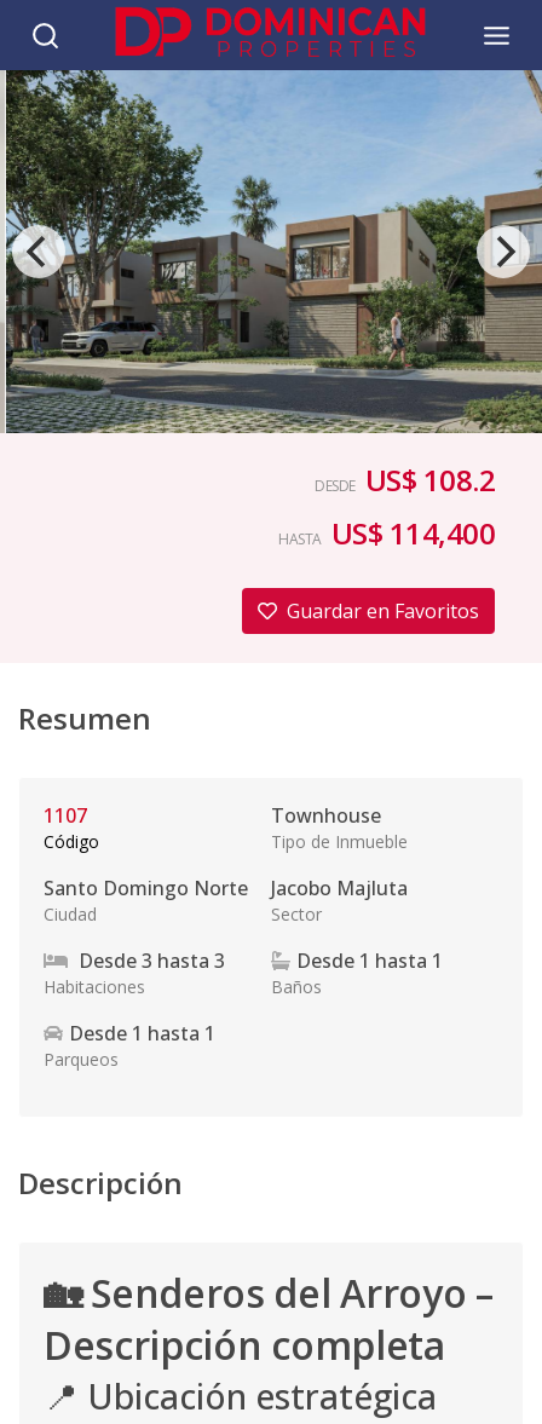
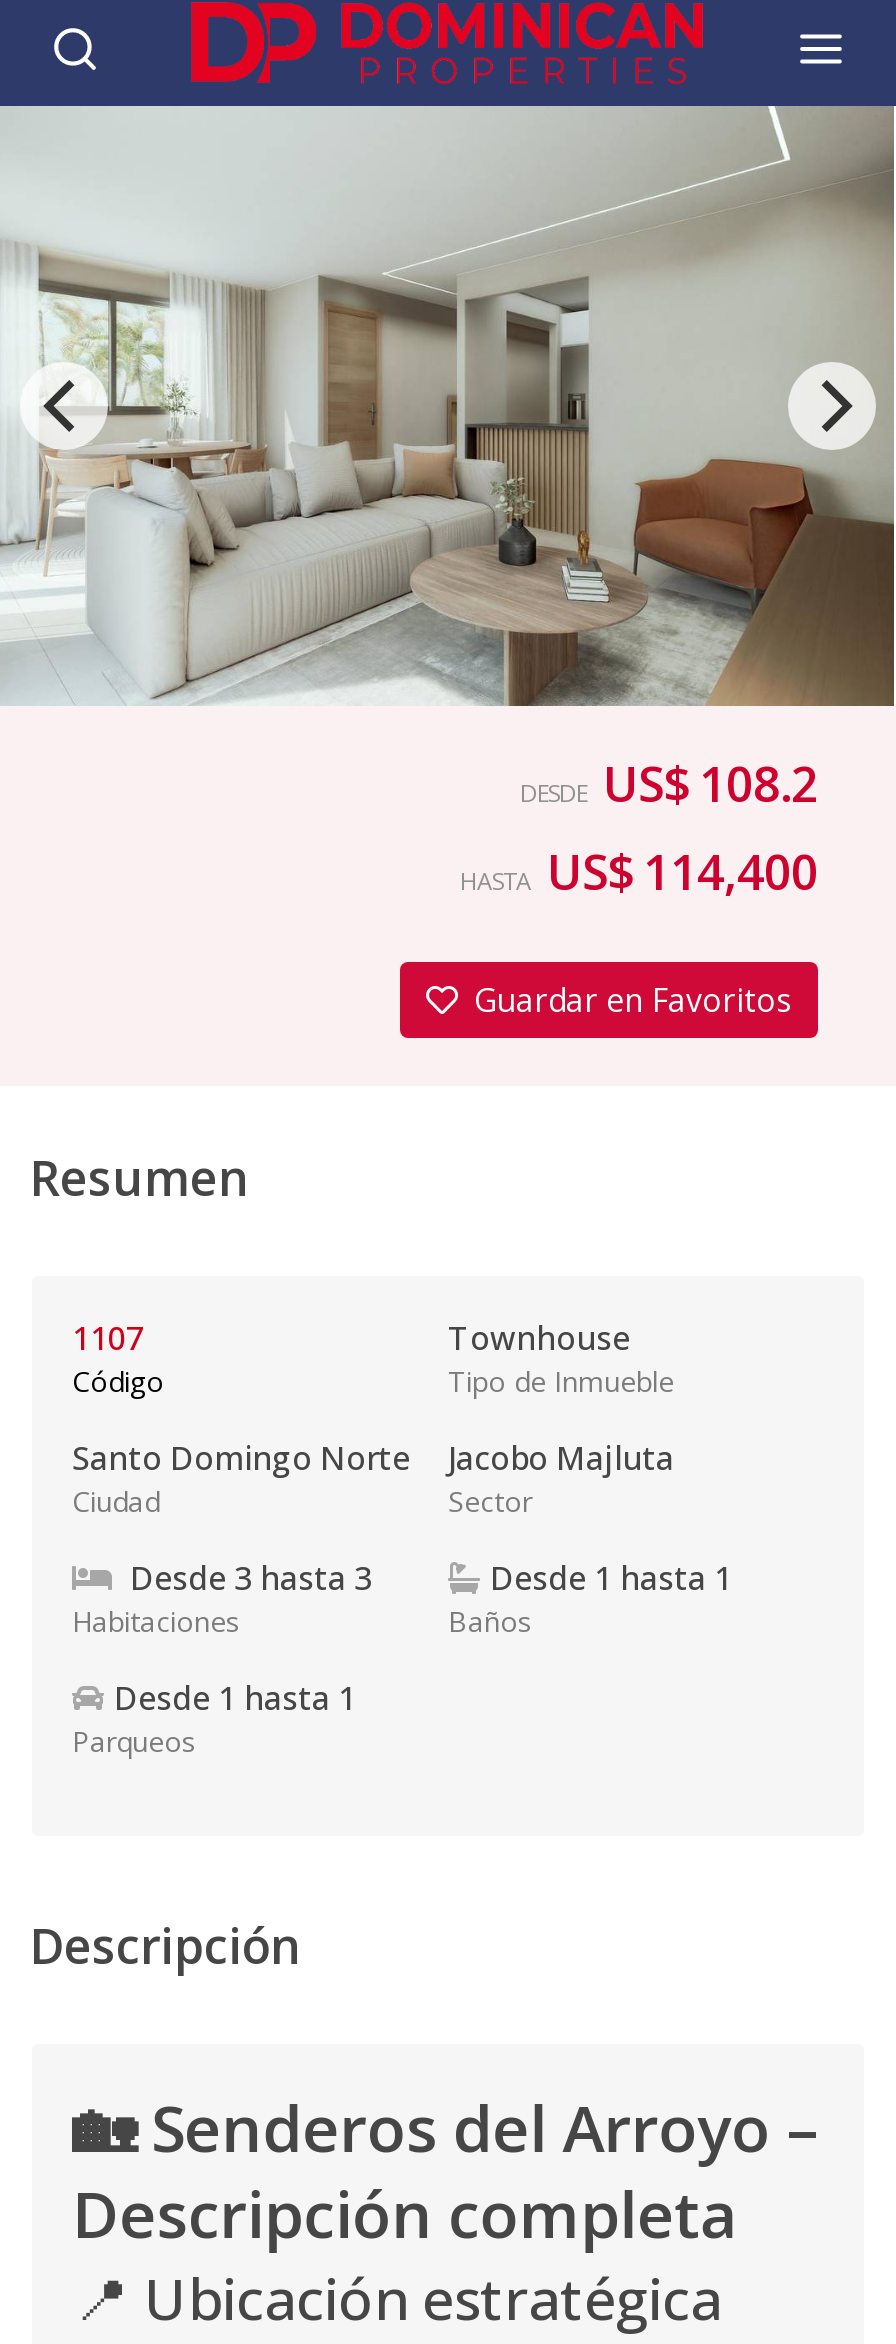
- [image]
+ [image]
